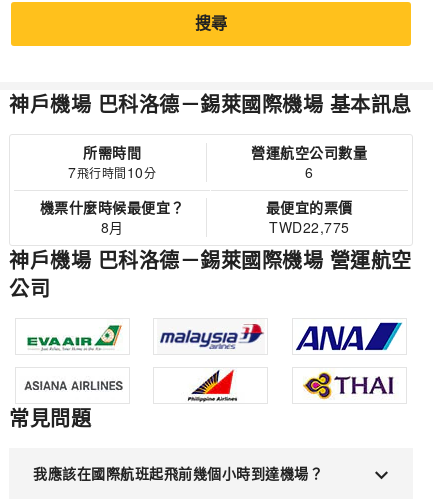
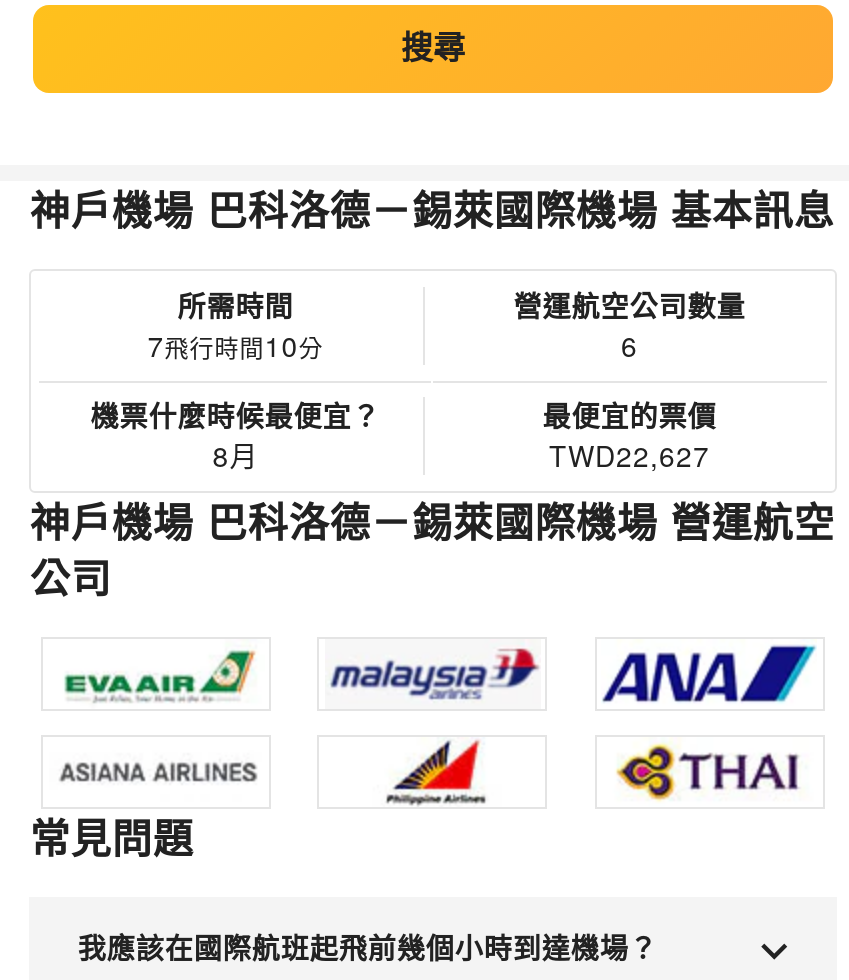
- TWD22,775
+ TWD22,627
